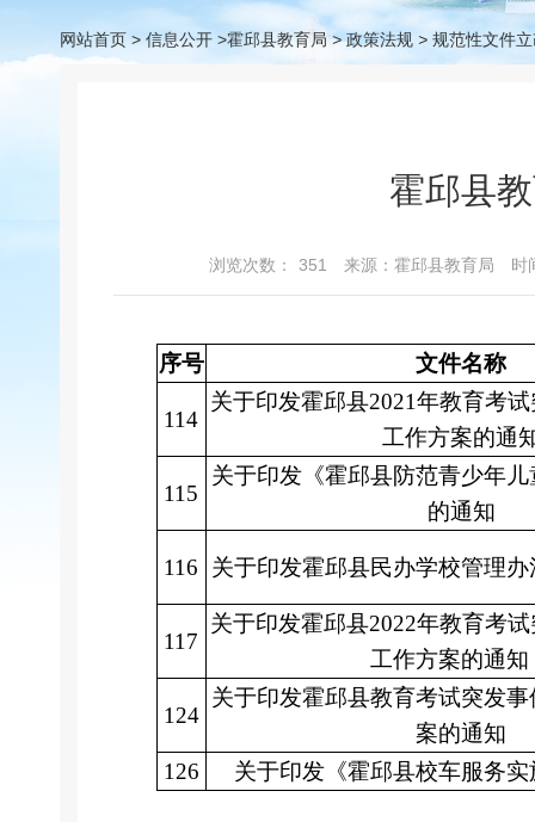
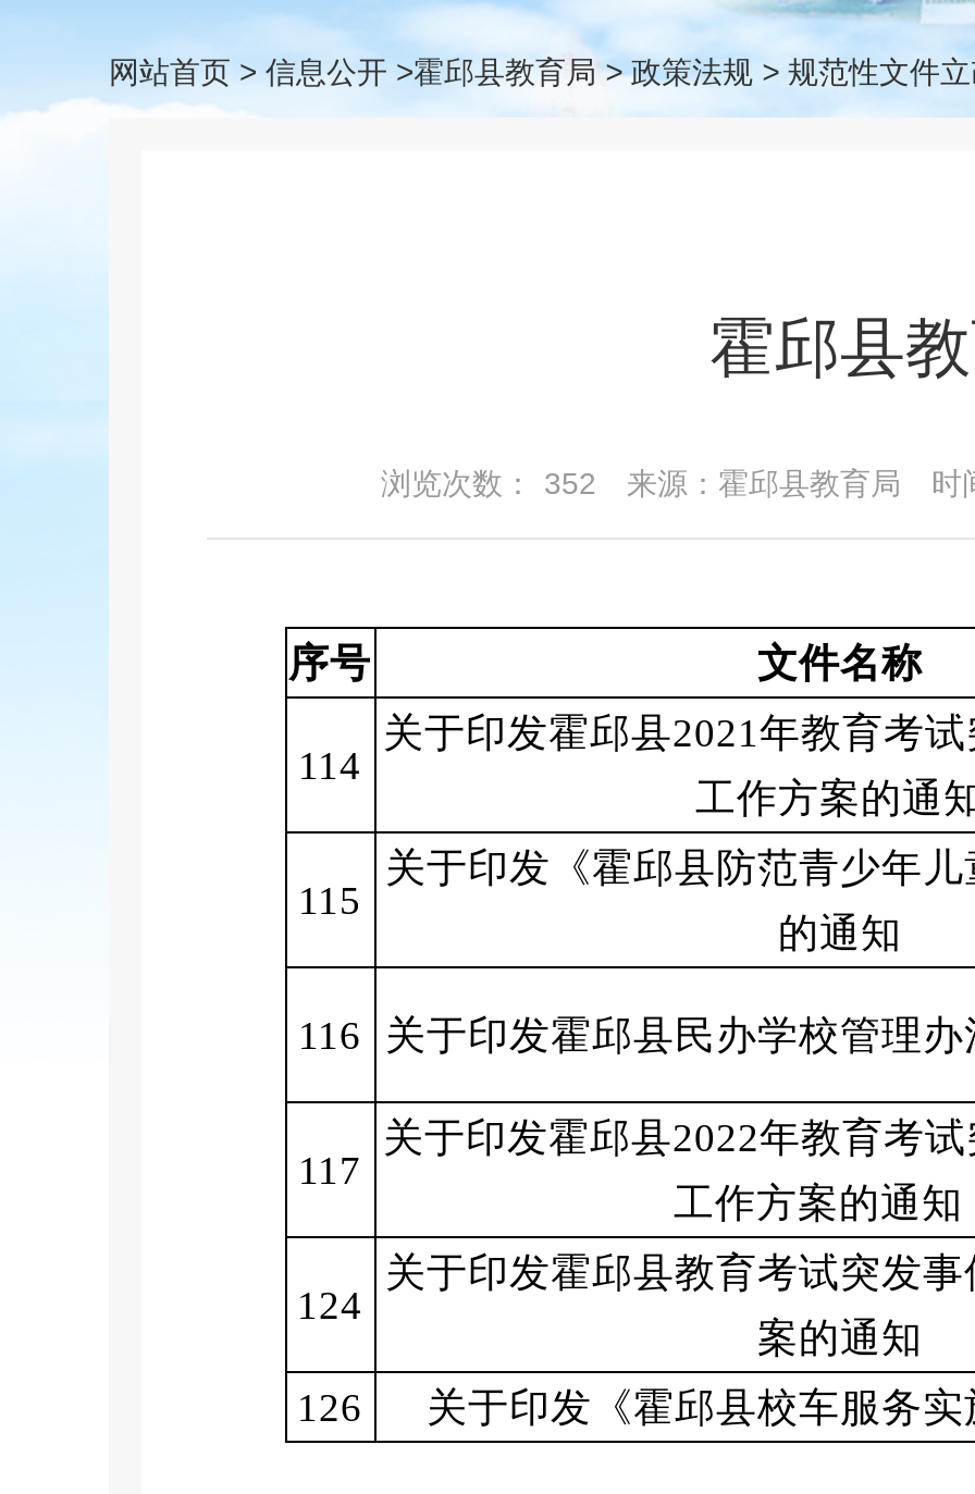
- 浏览次数： 351
+ 浏览次数： 352
